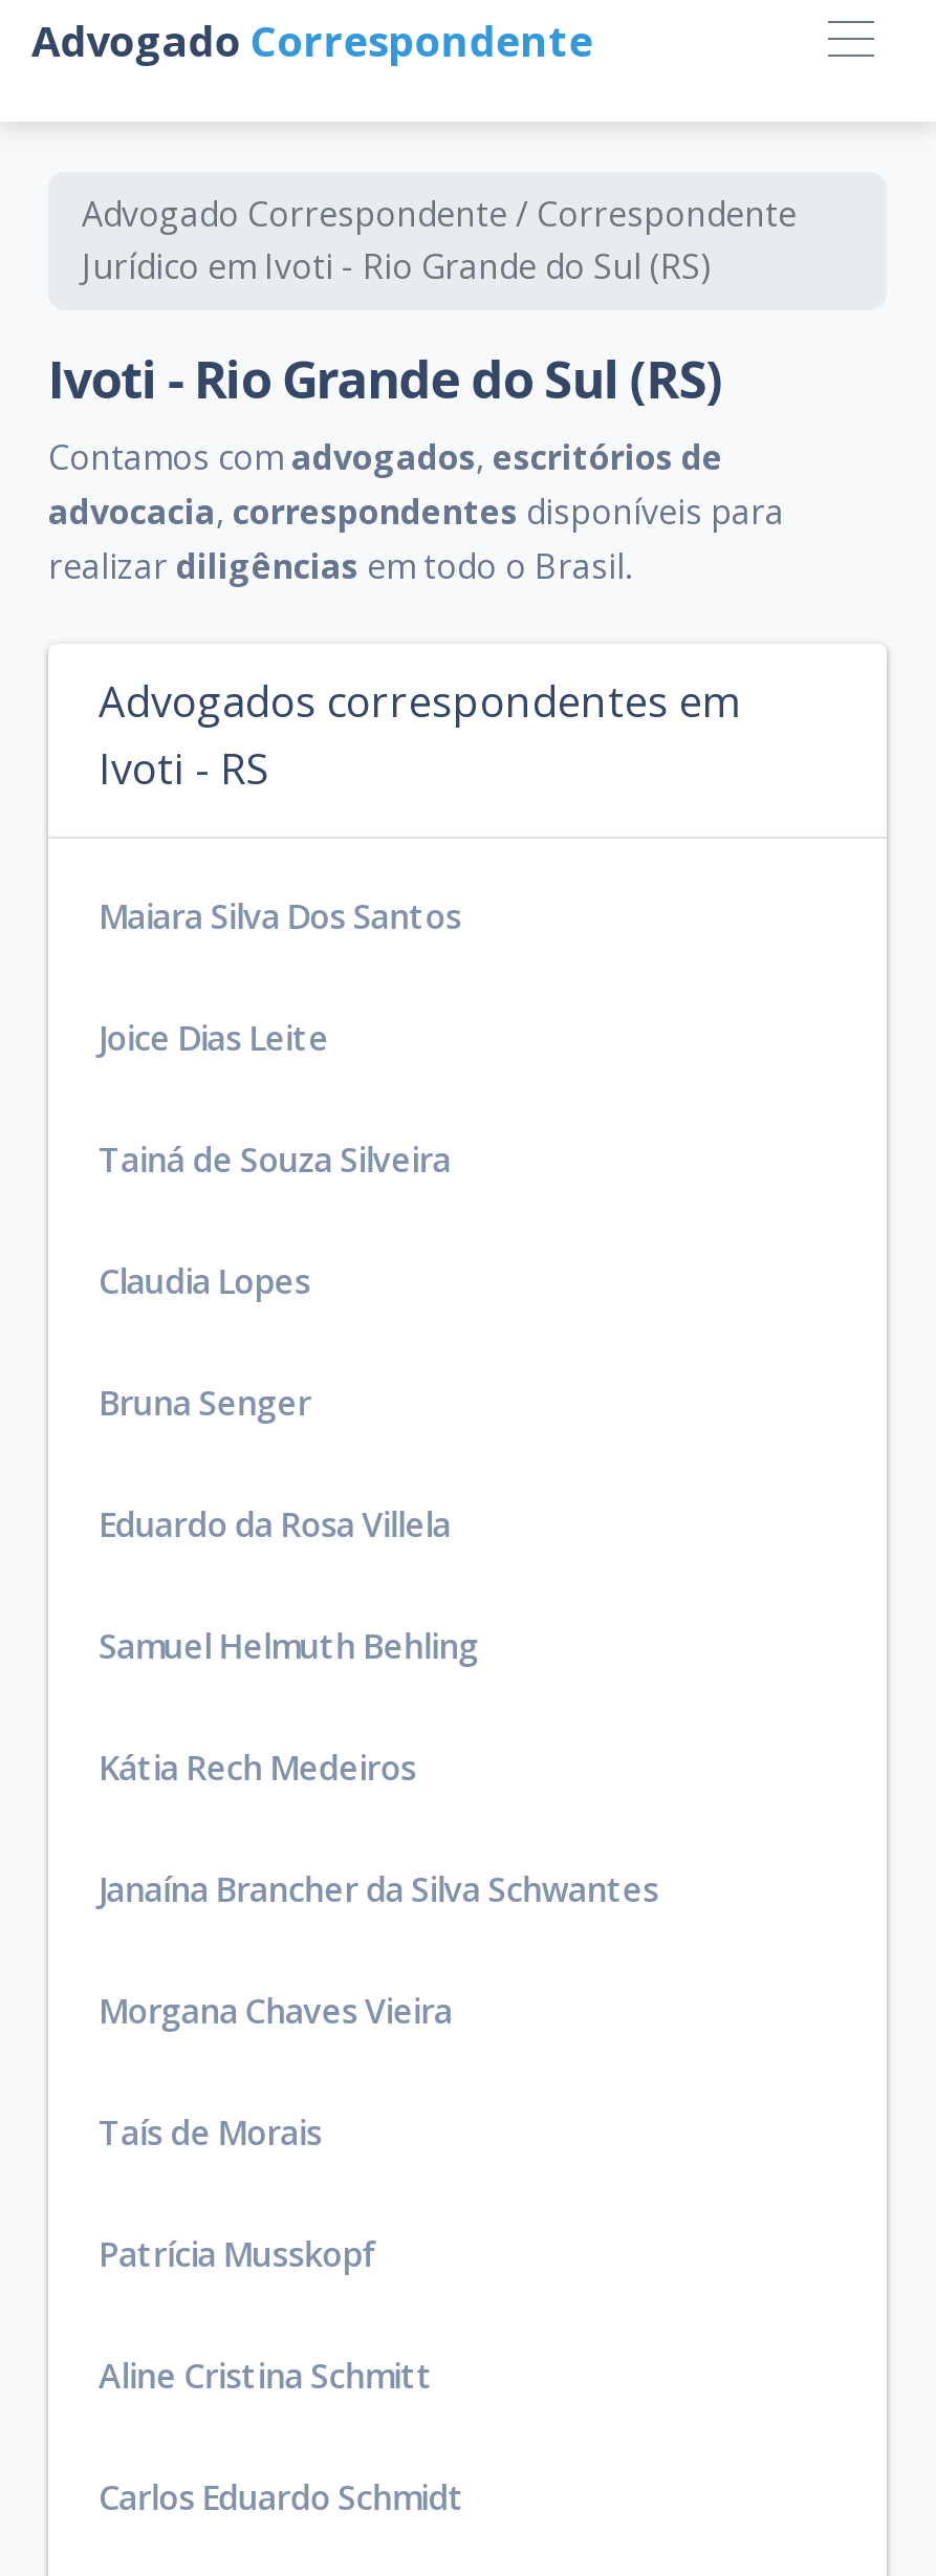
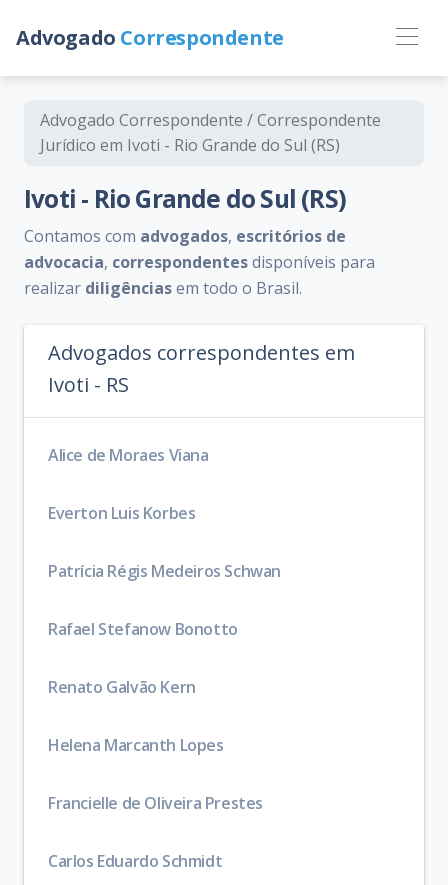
- Maiara Silva Dos Santos
- Joice Dias Leite
- Tainá de Souza Silveira
- Claudia Lopes
- Bruna Senger
- Eduardo da Rosa Villela
- Samuel Helmuth Behling
- Kátia Rech Medeiros
- Janaína Brancher da Silva Schwantes
- Morgana Chaves Vieira
- Taís de Morais
- Patrícia Musskopf
- Aline Cristina Schmitt
+ Alice de Moraes Viana
+ Everton Luis Korbes
+ Patrícia Régis Medeiros Schwan
+ Rafael Stefanow Bonotto
+ Renato Galvão Kern
+ Helena Marcanth Lopes
+ Francielle de Oliveira Prestes
